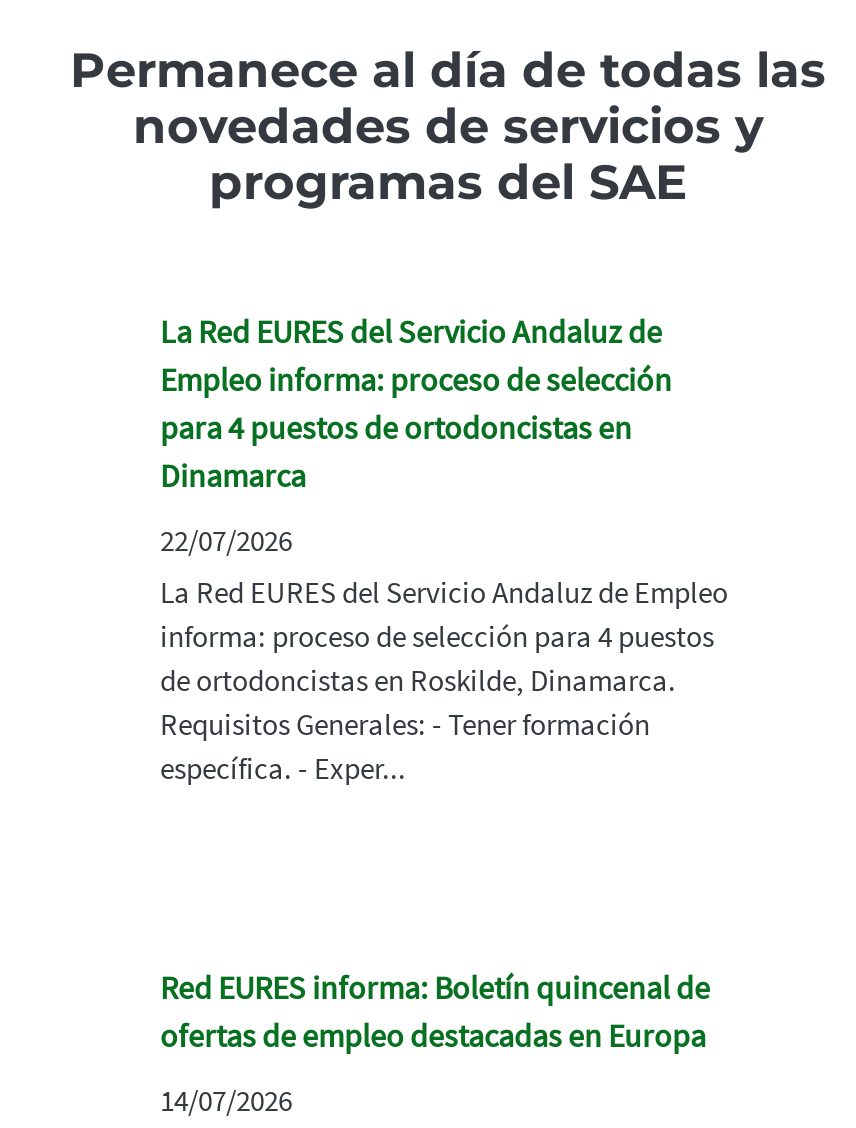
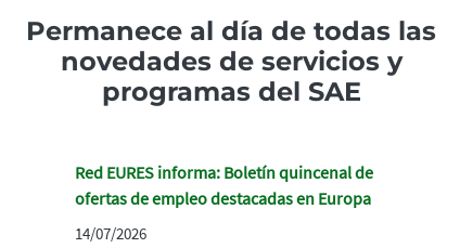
- La Red EURES del Servicio Andaluz de
- Empleo informa: proceso de selección
- para 4 puestos de ortodoncistas en
- Dinamarca
- 22/07/2026
- La Red EURES del Servicio Andaluz de Empleo
- informa: proceso de selección para 4 puestos
- de ortodoncistas en Roskilde, Dinamarca.
- Requisitos Generales: - Tener formación
- específica. - Exper...
